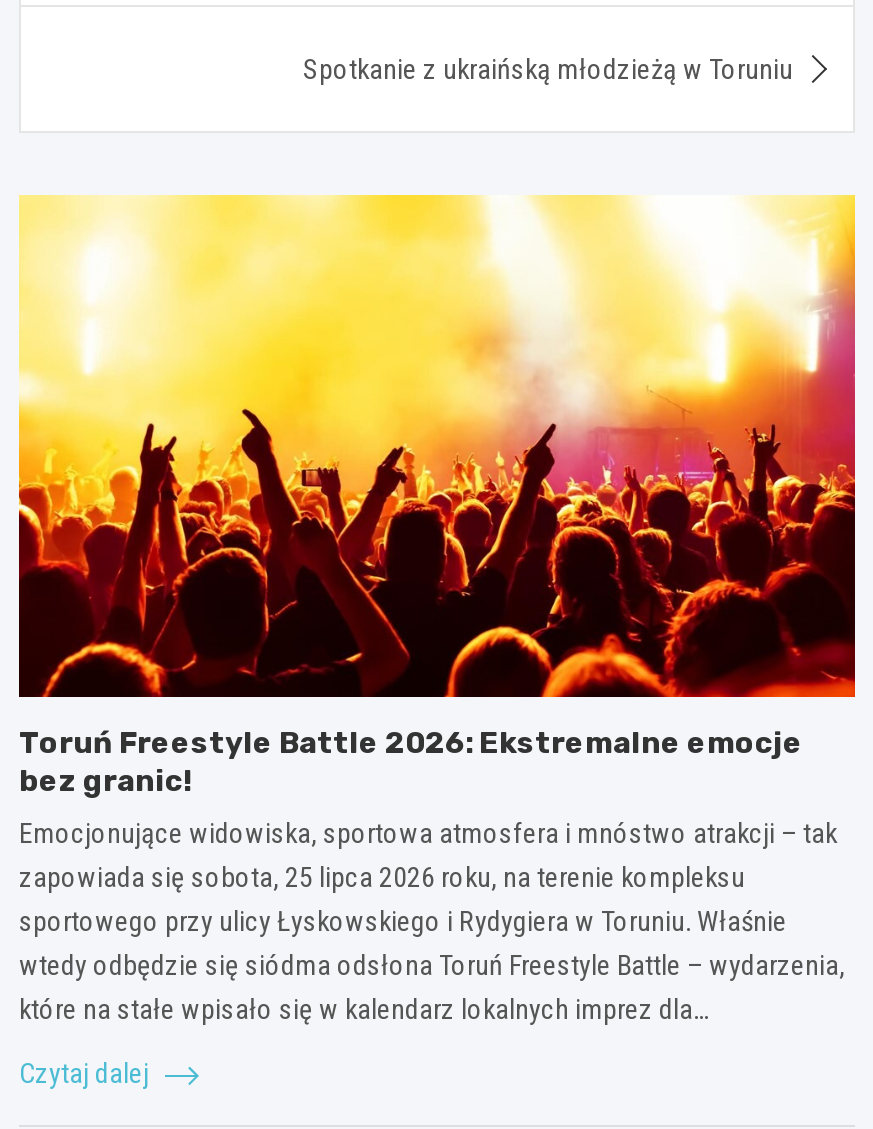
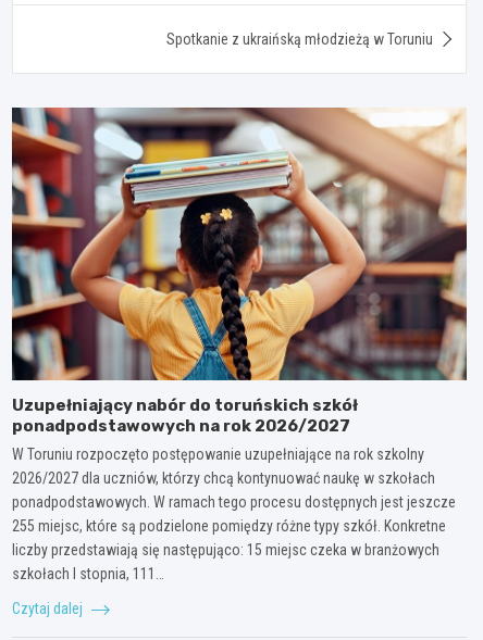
- [image]
- Toruń Freestyle Battle 2026: Ekstremalne emocje
- bez granic!
+ [image]
+ Uzupełniający nabór do toruńskich szkół
+ ponadpodstawowych na rok 2026/2027

- Emocjonujące widowiska, sportowa atmosfera i mnóstwo atrakcji – tak
- zapowiada się sobota, 25 lipca 2026 roku, na terenie kompleksu
- sportowego przy ulicy Łyskowskiego i Rydygiera w Toruniu. Właśnie
- wtedy odbędzie się siódma odsłona Toruń Freestyle Battle – wydarzenia,
- które na stałe wpisało się w kalendarz lokalnych imprez dla…
+ W Toruniu rozpoczęto postępowanie uzupełniające na rok szkolny
+ 2026/2027 dla uczniów, którzy chcą kontynuować naukę w szkołach
+ ponadpodstawowych. W ramach tego procesu dostępnych jest jeszcze
+ 255 miejsc, które są podzielone pomiędzy różne typy szkół. Konkretne
+ liczby przedstawiają się następująco: 15 miejsc czeka w branżowych
+ szkołach I stopnia, 111…
